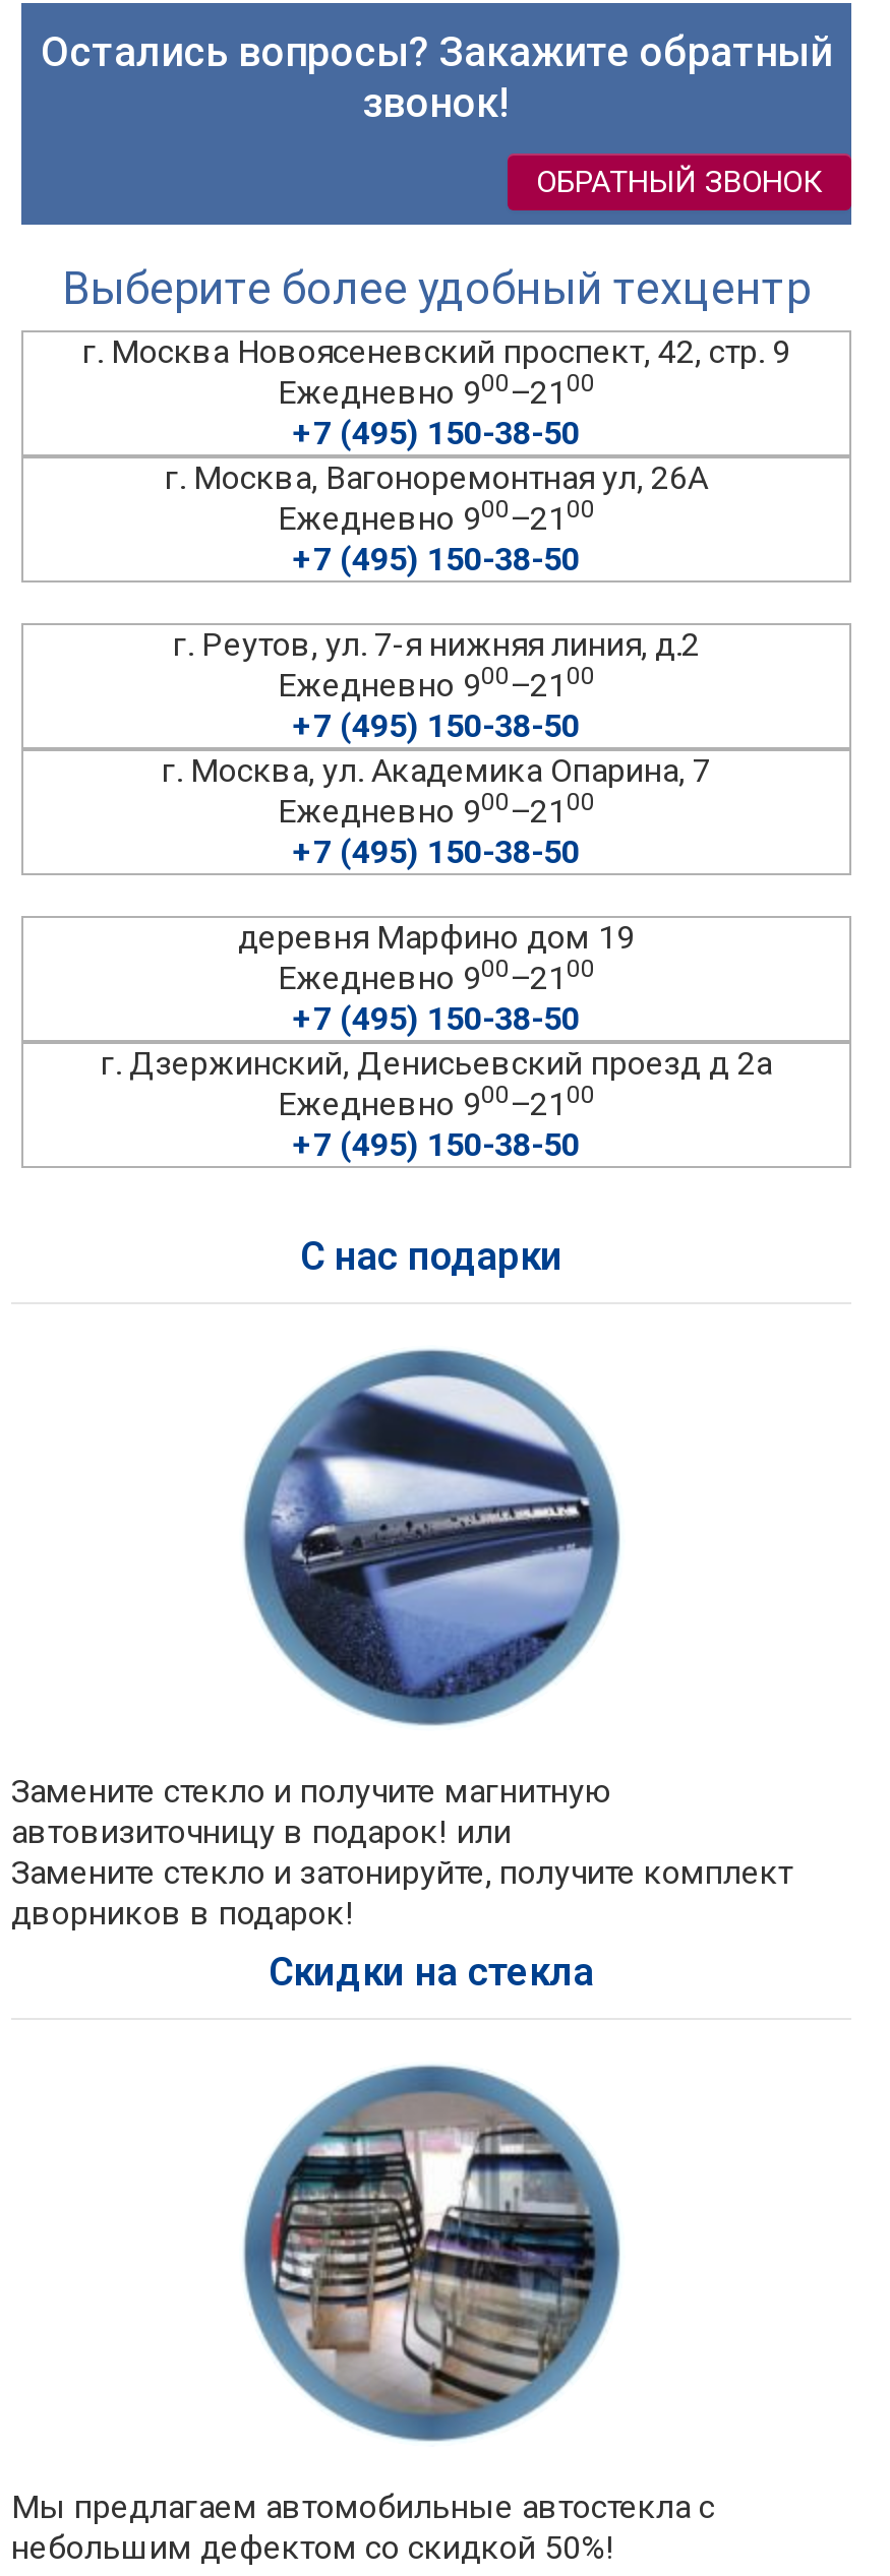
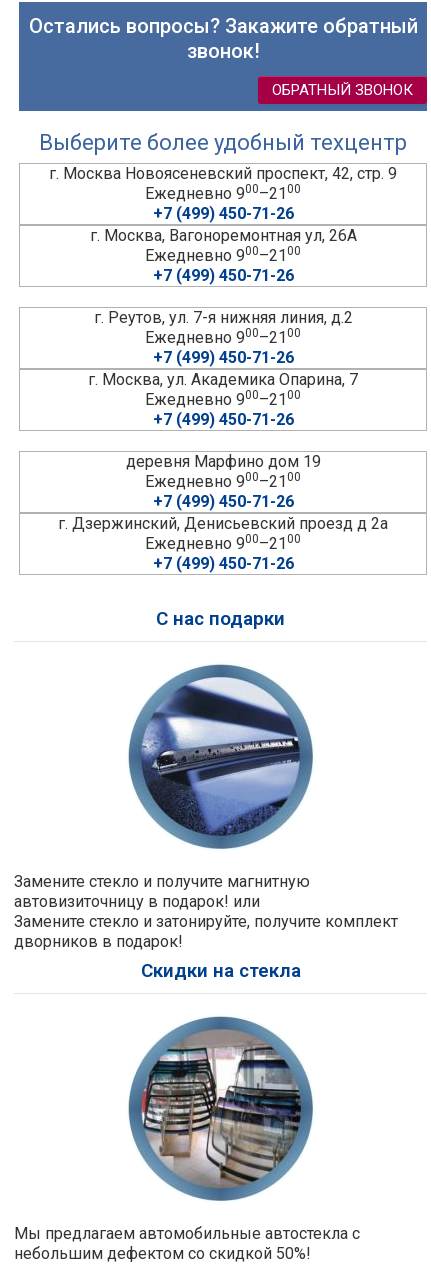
- +7 (495) 150-38-50
+ +7 (499) 450-71-26

- +7 (495) 150-38-50
+ +7 (499) 450-71-26

- +7 (495) 150-38-50
+ +7 (499) 450-71-26

- +7 (495) 150-38-50
+ +7 (499) 450-71-26

- +7 (495) 150-38-50
+ +7 (499) 450-71-26

- +7 (495) 150-38-50
+ +7 (499) 450-71-26
